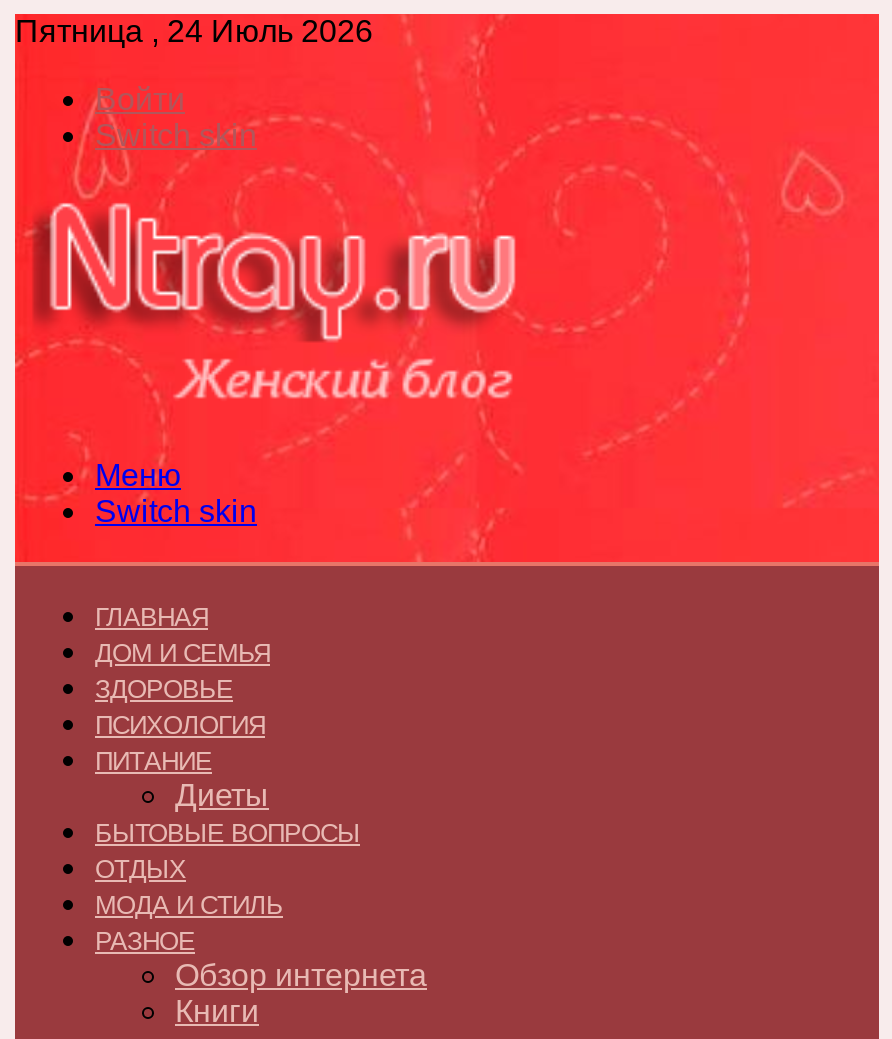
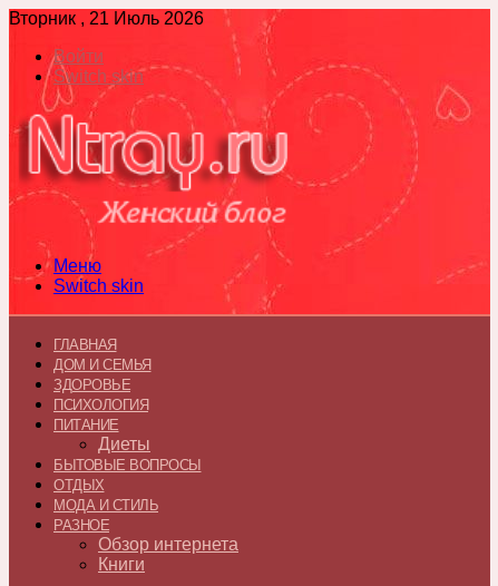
- Пятница , 24 Июль 2026
+ Вторник , 21 Июль 2026
